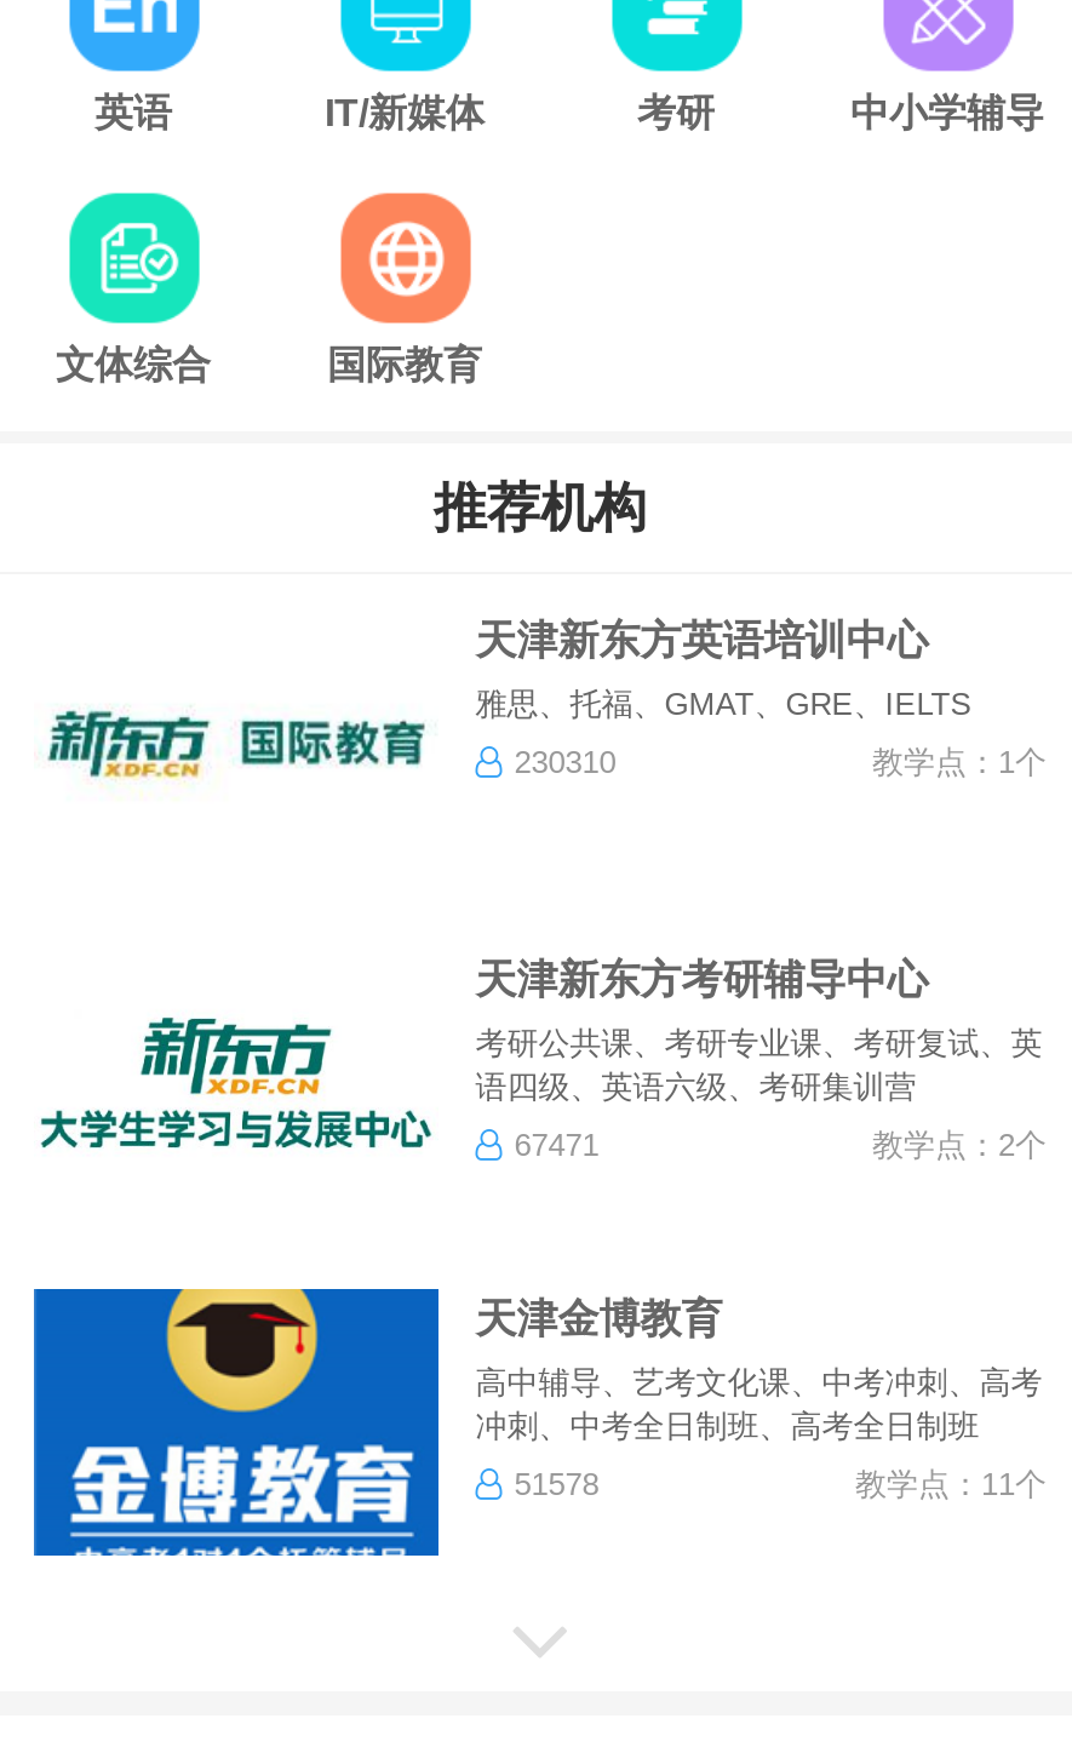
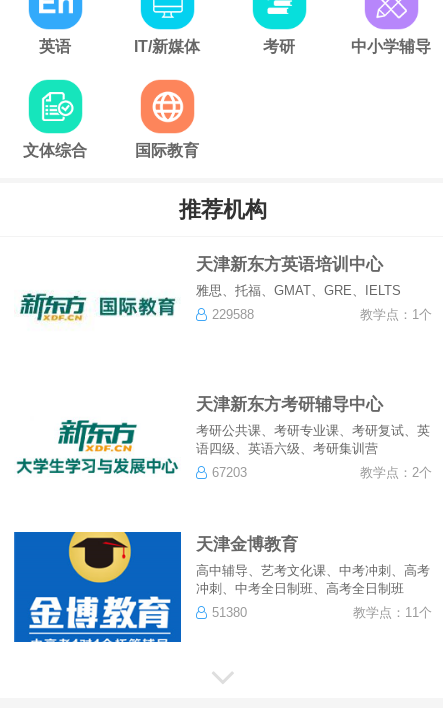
- 230310
+ 229588

- 67471
+ 67203

- 51578
+ 51380
